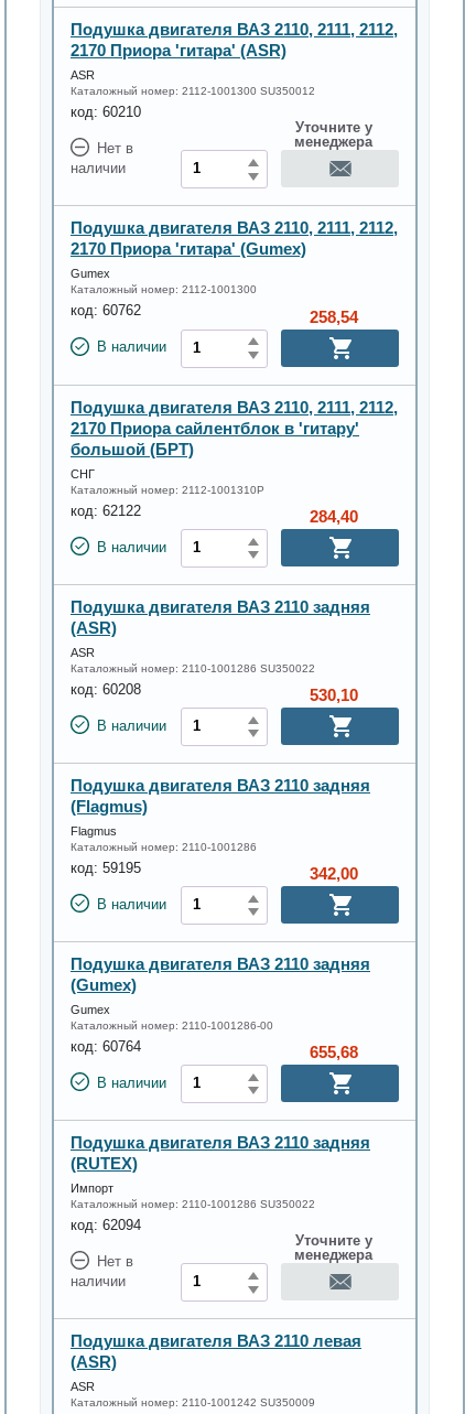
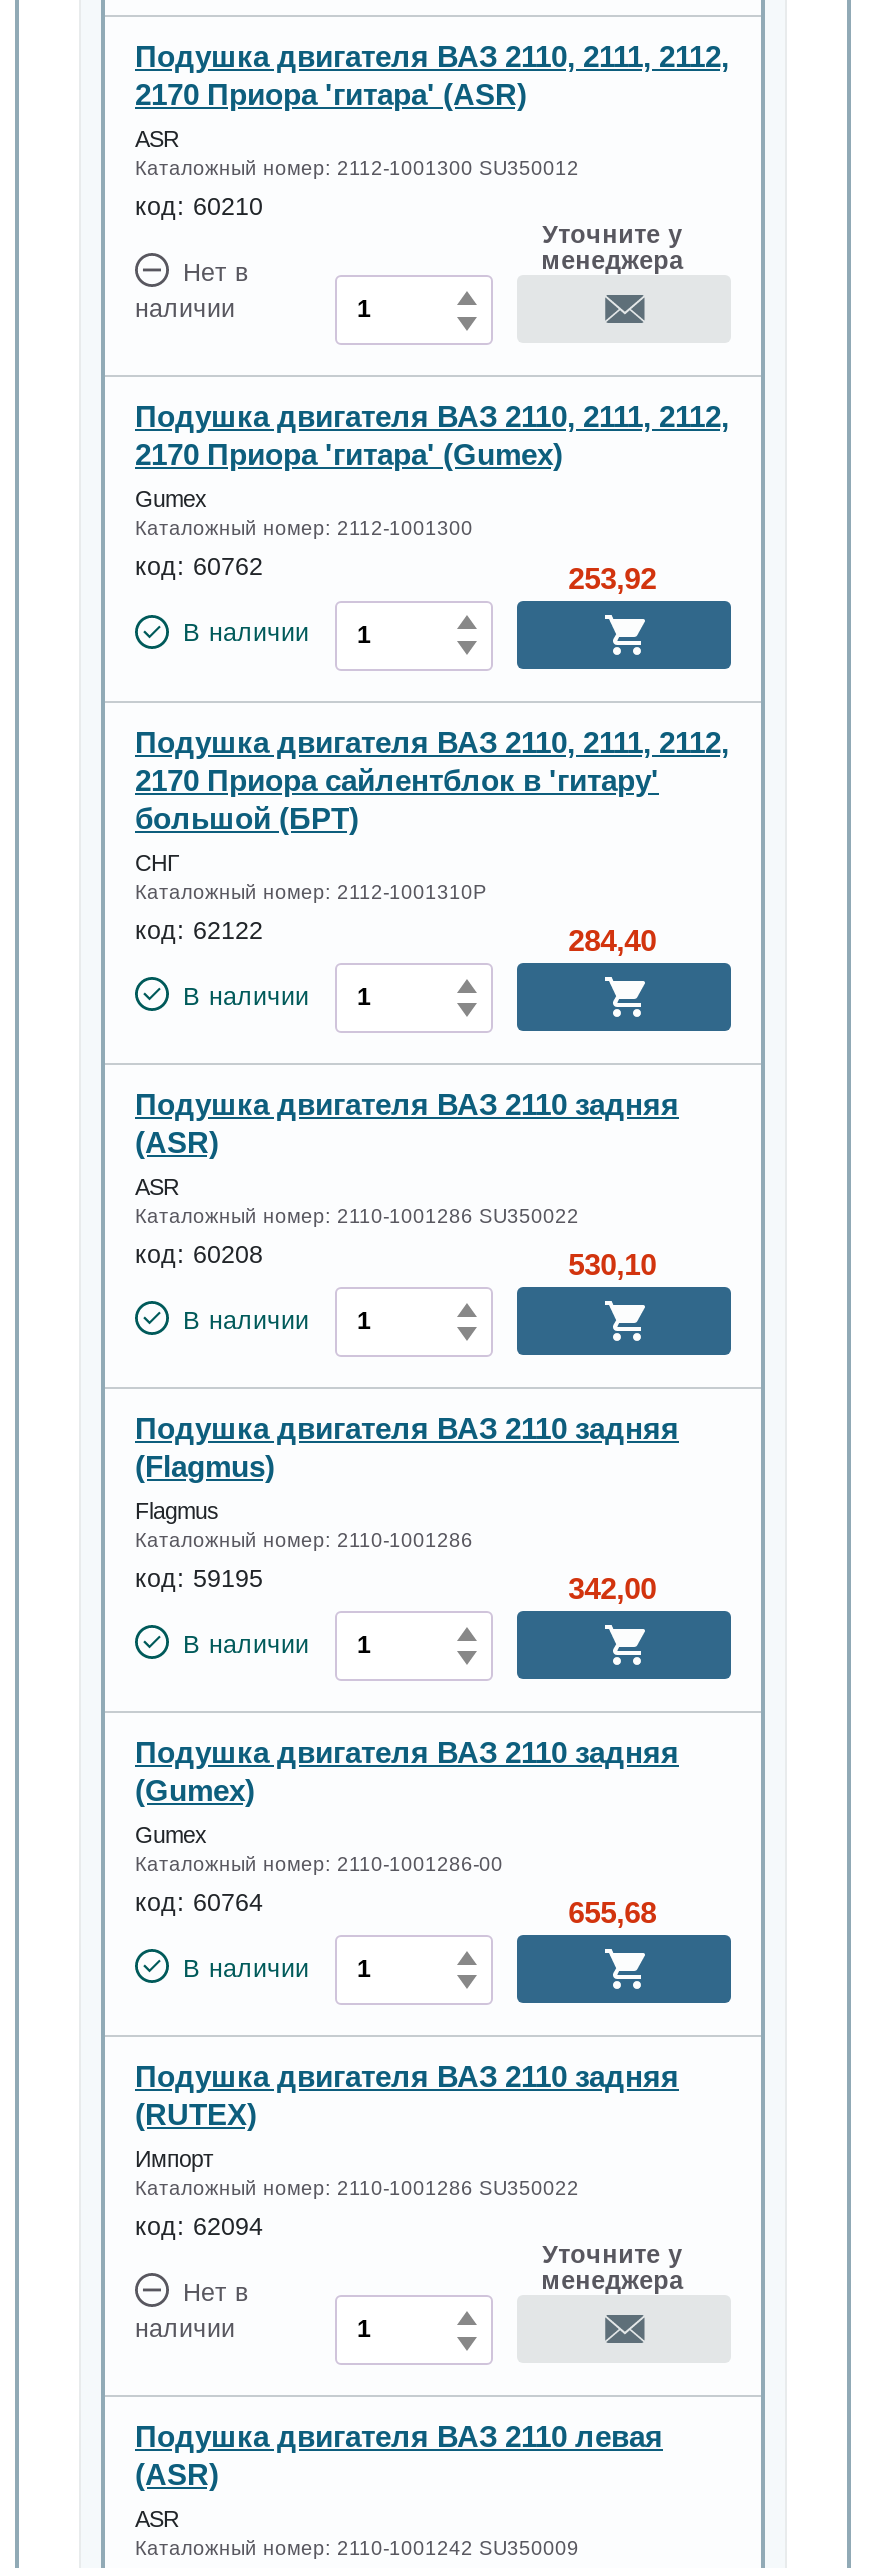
- 258,54
+ 253,92
